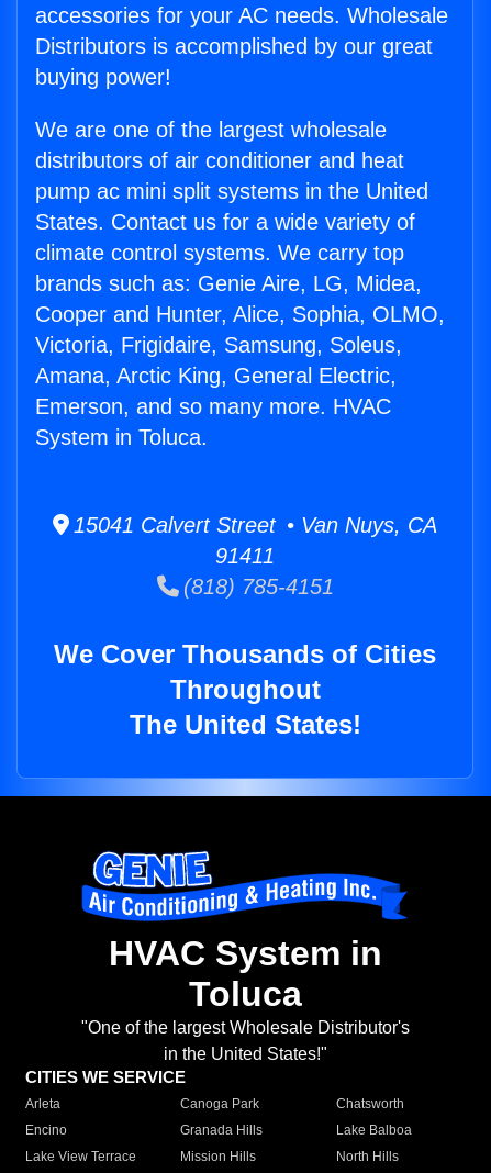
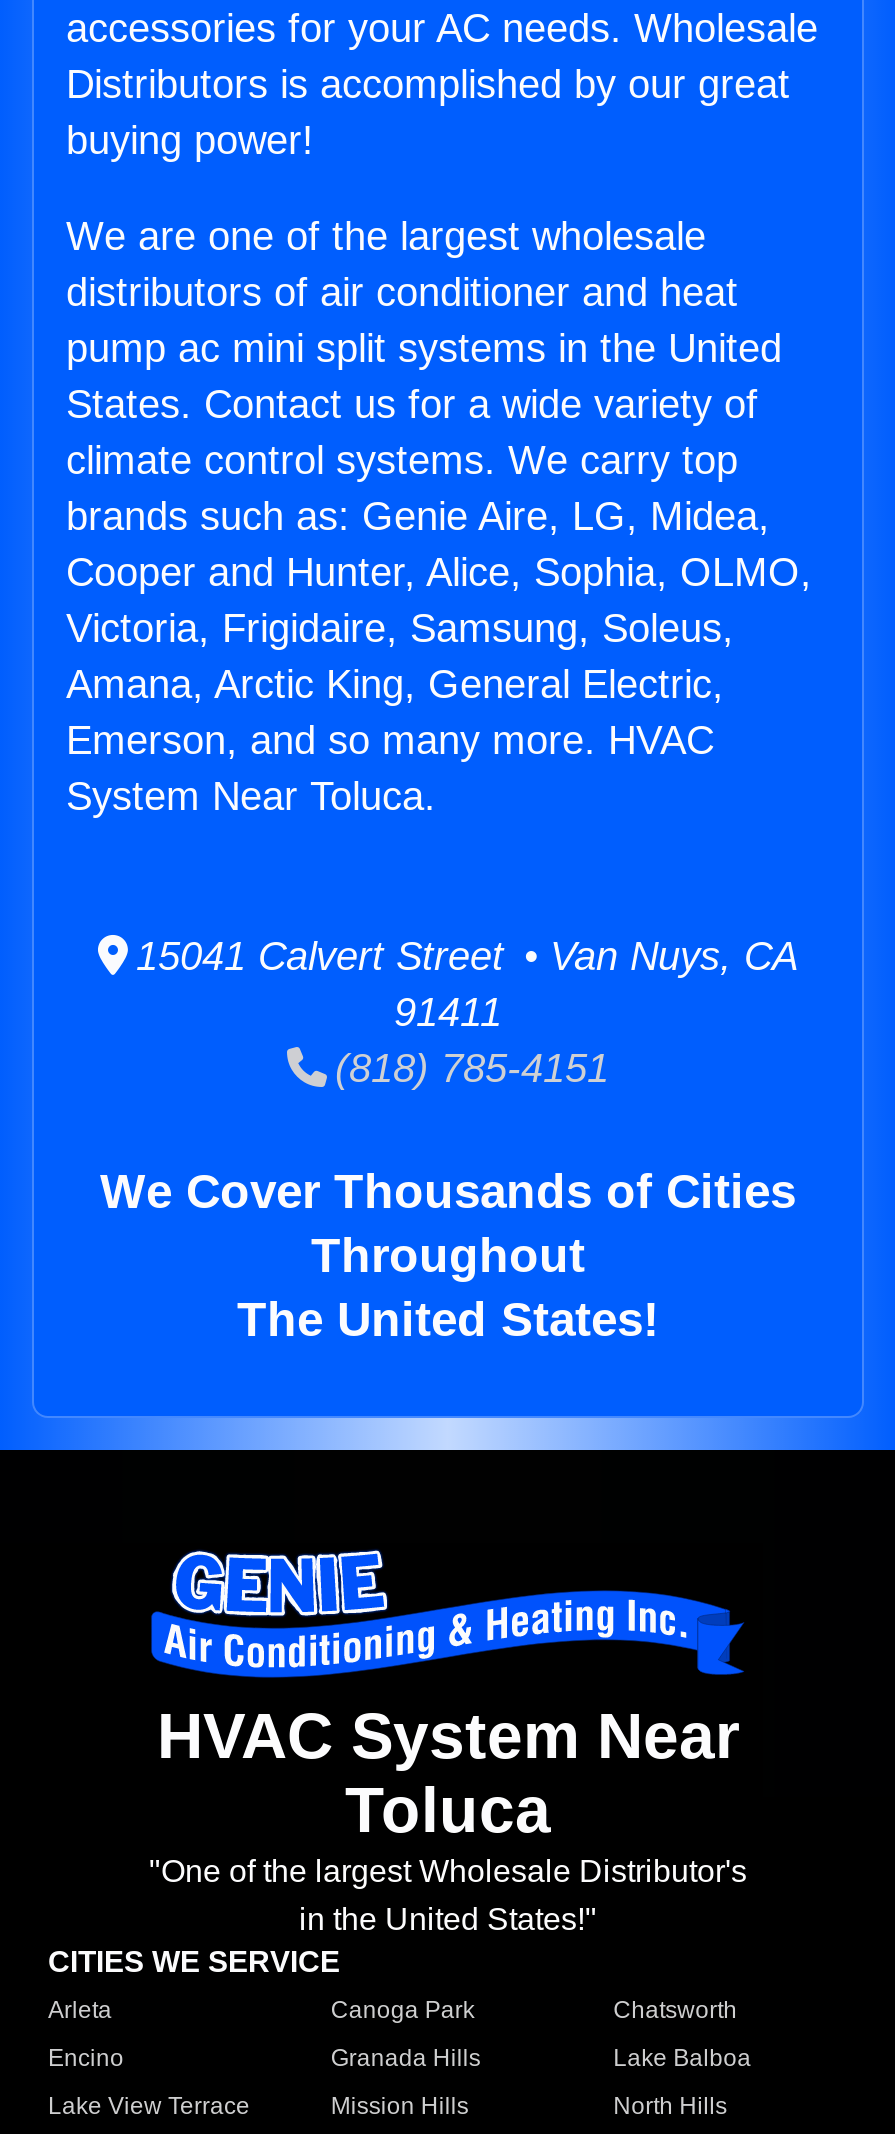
- System in Toluca.
+ System Near Toluca.

- HVAC System in
+ HVAC System Near
